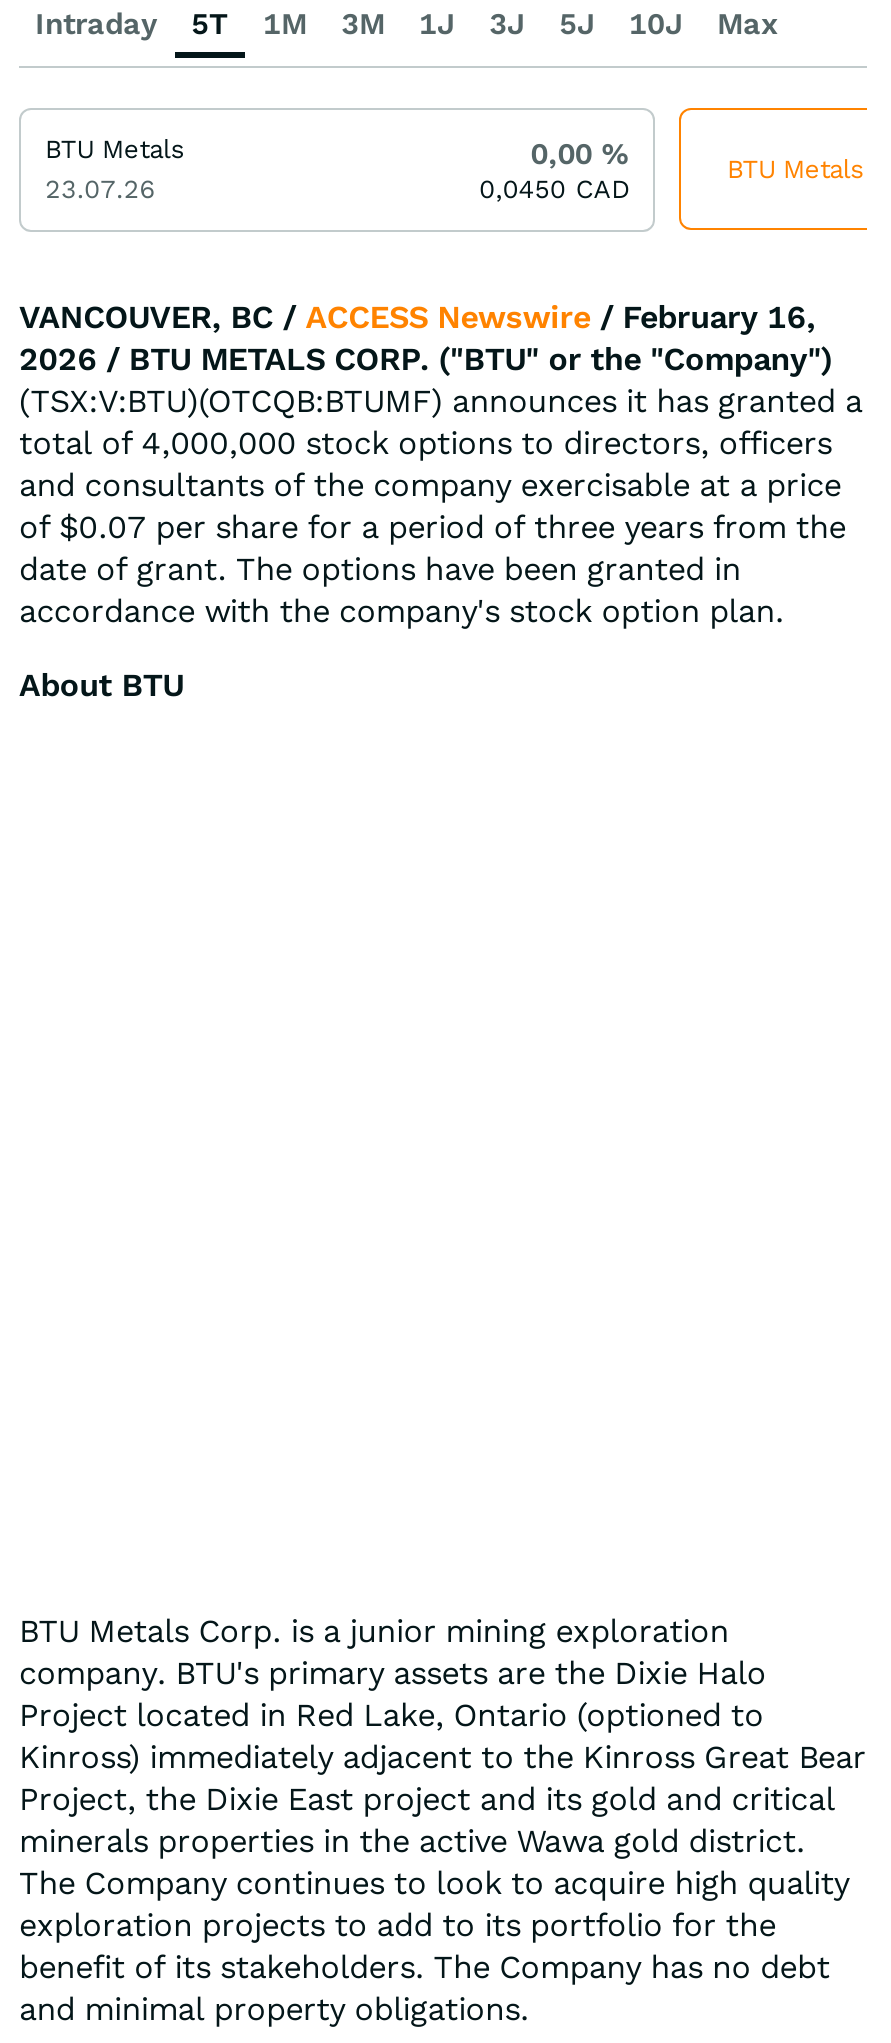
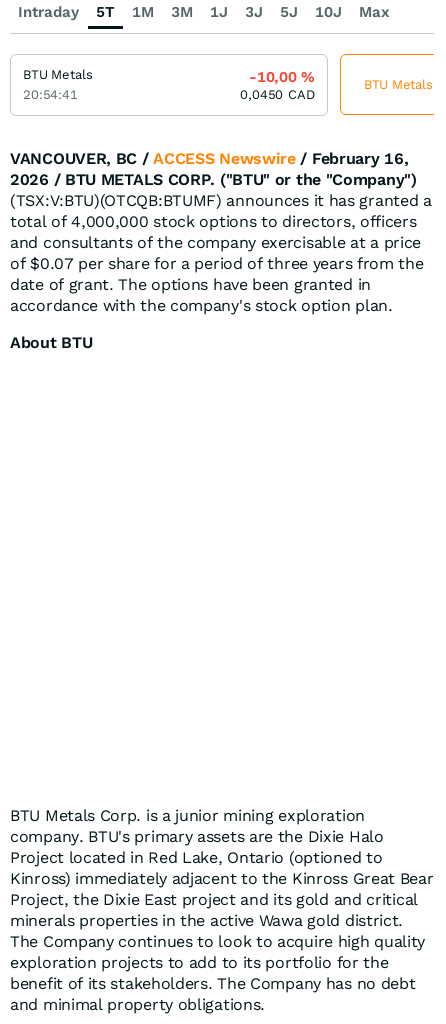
- 0,00%
+ -10,00%

- 23.07.26
+ 20:54:41
